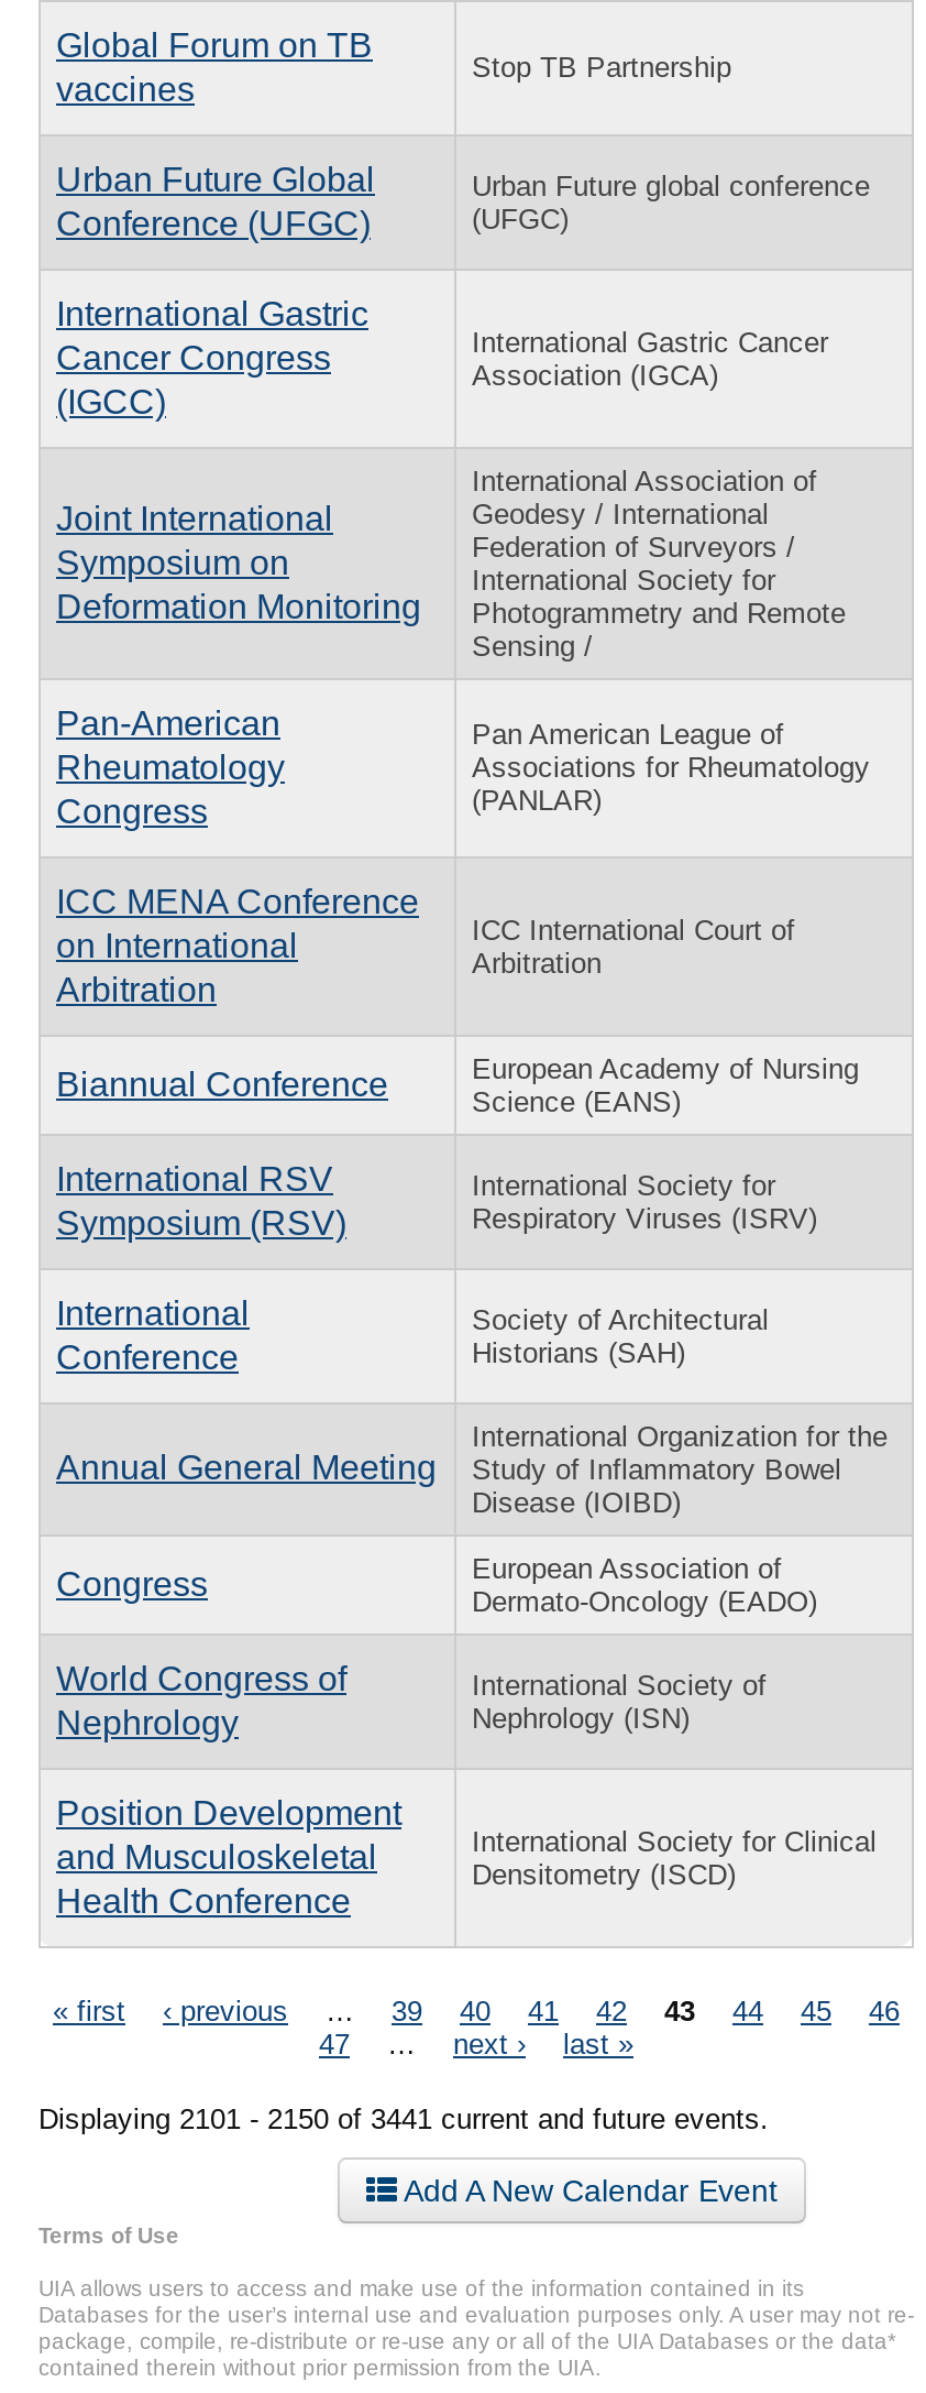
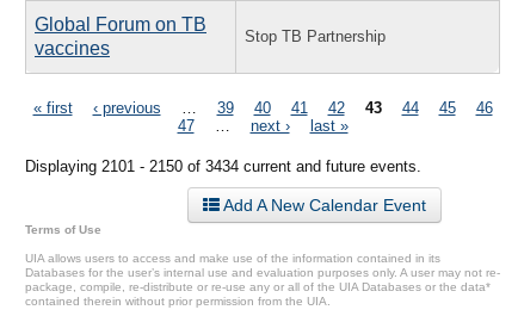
- Urban Future Global
- Conference (UFGC)

- Urban Future global conference
- (UFGC)
- International Gastric
- Cancer Congress
- (IGCC)

- International Gastric Cancer
- Association (IGCA)

- International Association of
- Geodesy / International
- Federation of Surveyors /
- International Society for
- Photogrammetry and Remote
- Sensing /
- Pan-American
- Rheumatology
- Congress

- Joint International
- Symposium on
- Deformation Monitoring

- Pan American League of
- Associations for Rheumatology
- (PANLAR)
- ICC MENA Conference
- on International
- Arbitration

- ICC International Court of
- Arbitration
- Biannual Conference
- European Academy of Nursing
- Science (EANS)
- International RSV
- Symposium (RSV)

- International Society for
- Respiratory Viruses (ISRV)
- International
- Conference

- Society of Architectural
- Historians (SAH)
- Annual General Meeting

- International Organization for the
- Study of Inflammatory Bowel
- Disease (IOIBD)
- Congress
- European Association of
- Dermato-Oncology (EADO)
- World Congress of
- Nephrology

- International Society of
- Nephrology (ISN)
- Position Development
- and Musculoskeletal
- Health Conference

- International Society for Clinical
- Densitometry (ISCD)

- Displaying 2101 - 2150 of 3441 current and future events.
+ Displaying 2101 - 2150 of 3434 current and future events.
